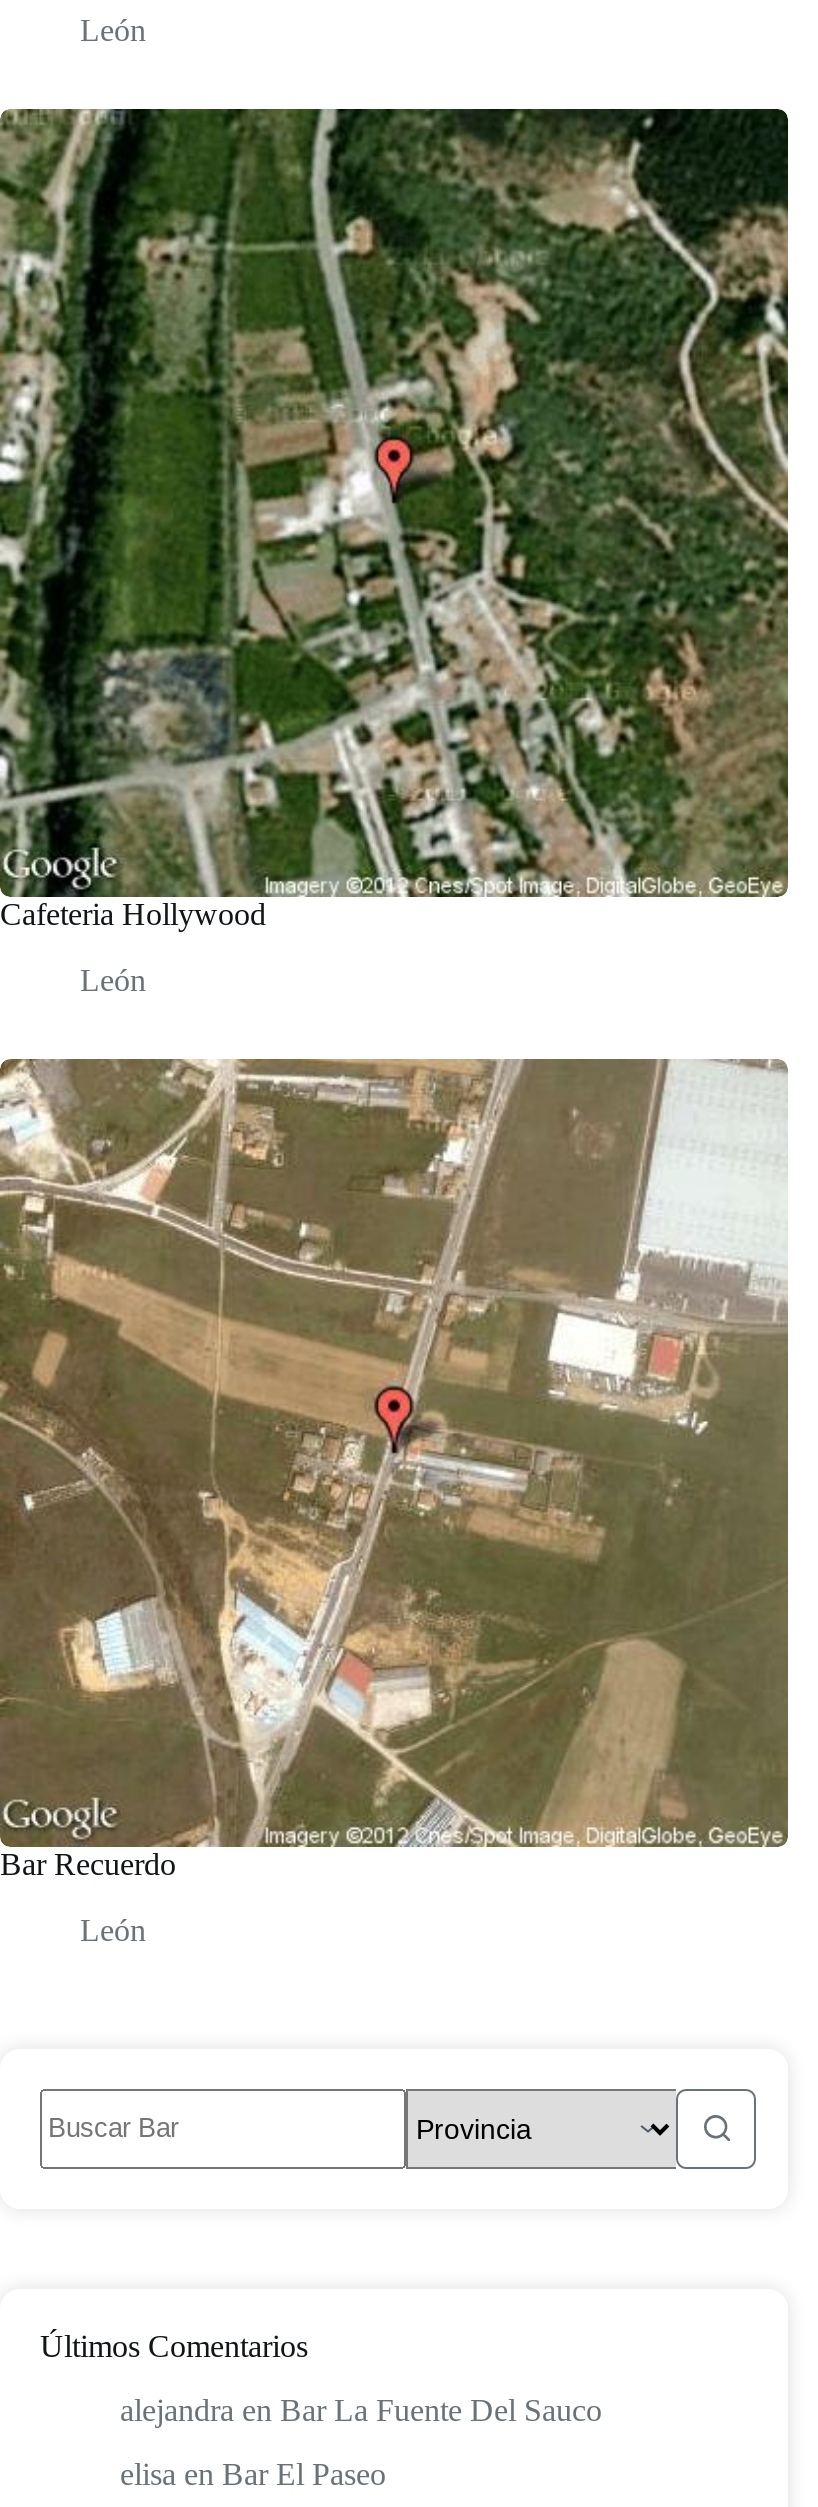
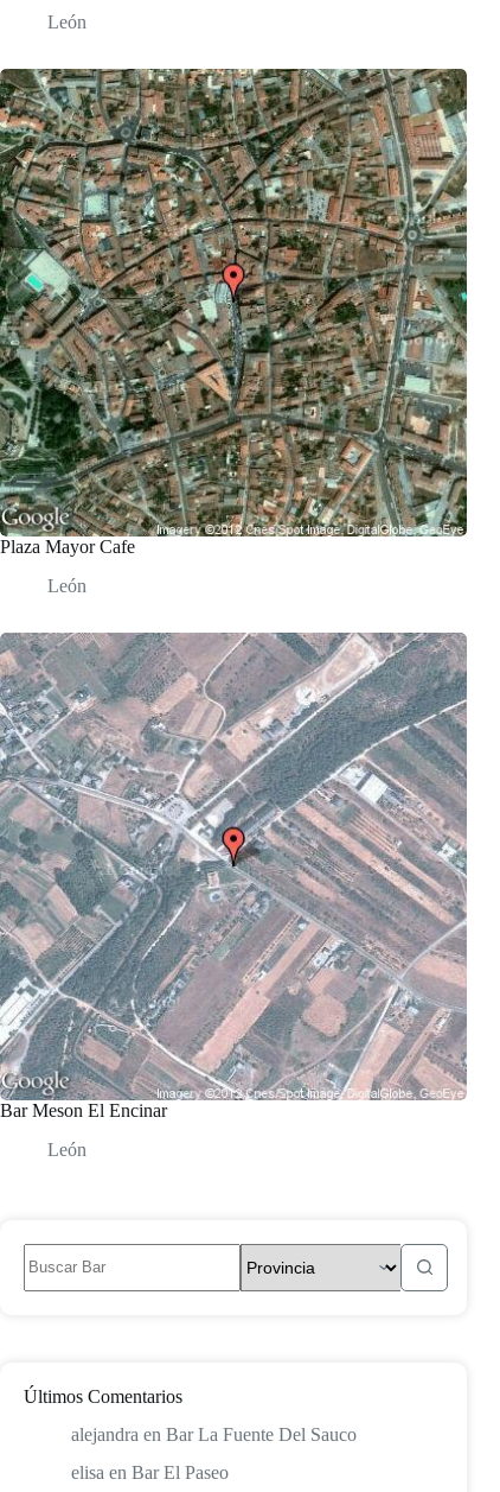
- [image]
- Cafeteria Hollywood
+ [image]
+ Plaza Mayor Cafe

- [image]
- Bar Recuerdo
+ [image]
+ Bar Meson El Encinar
